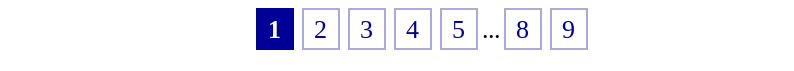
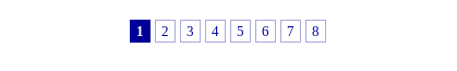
- 5 ... 8
- 9
+ 5
+ 6
+ 7
+ 8
